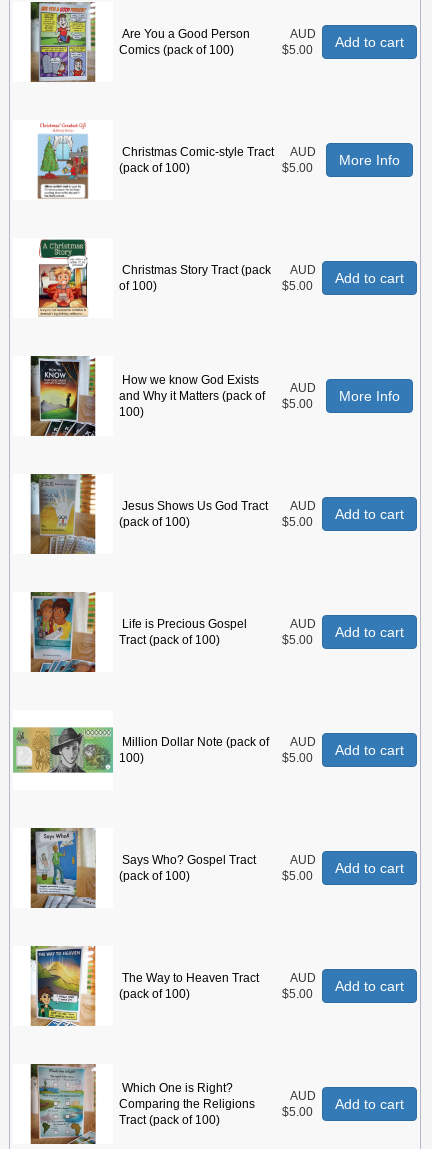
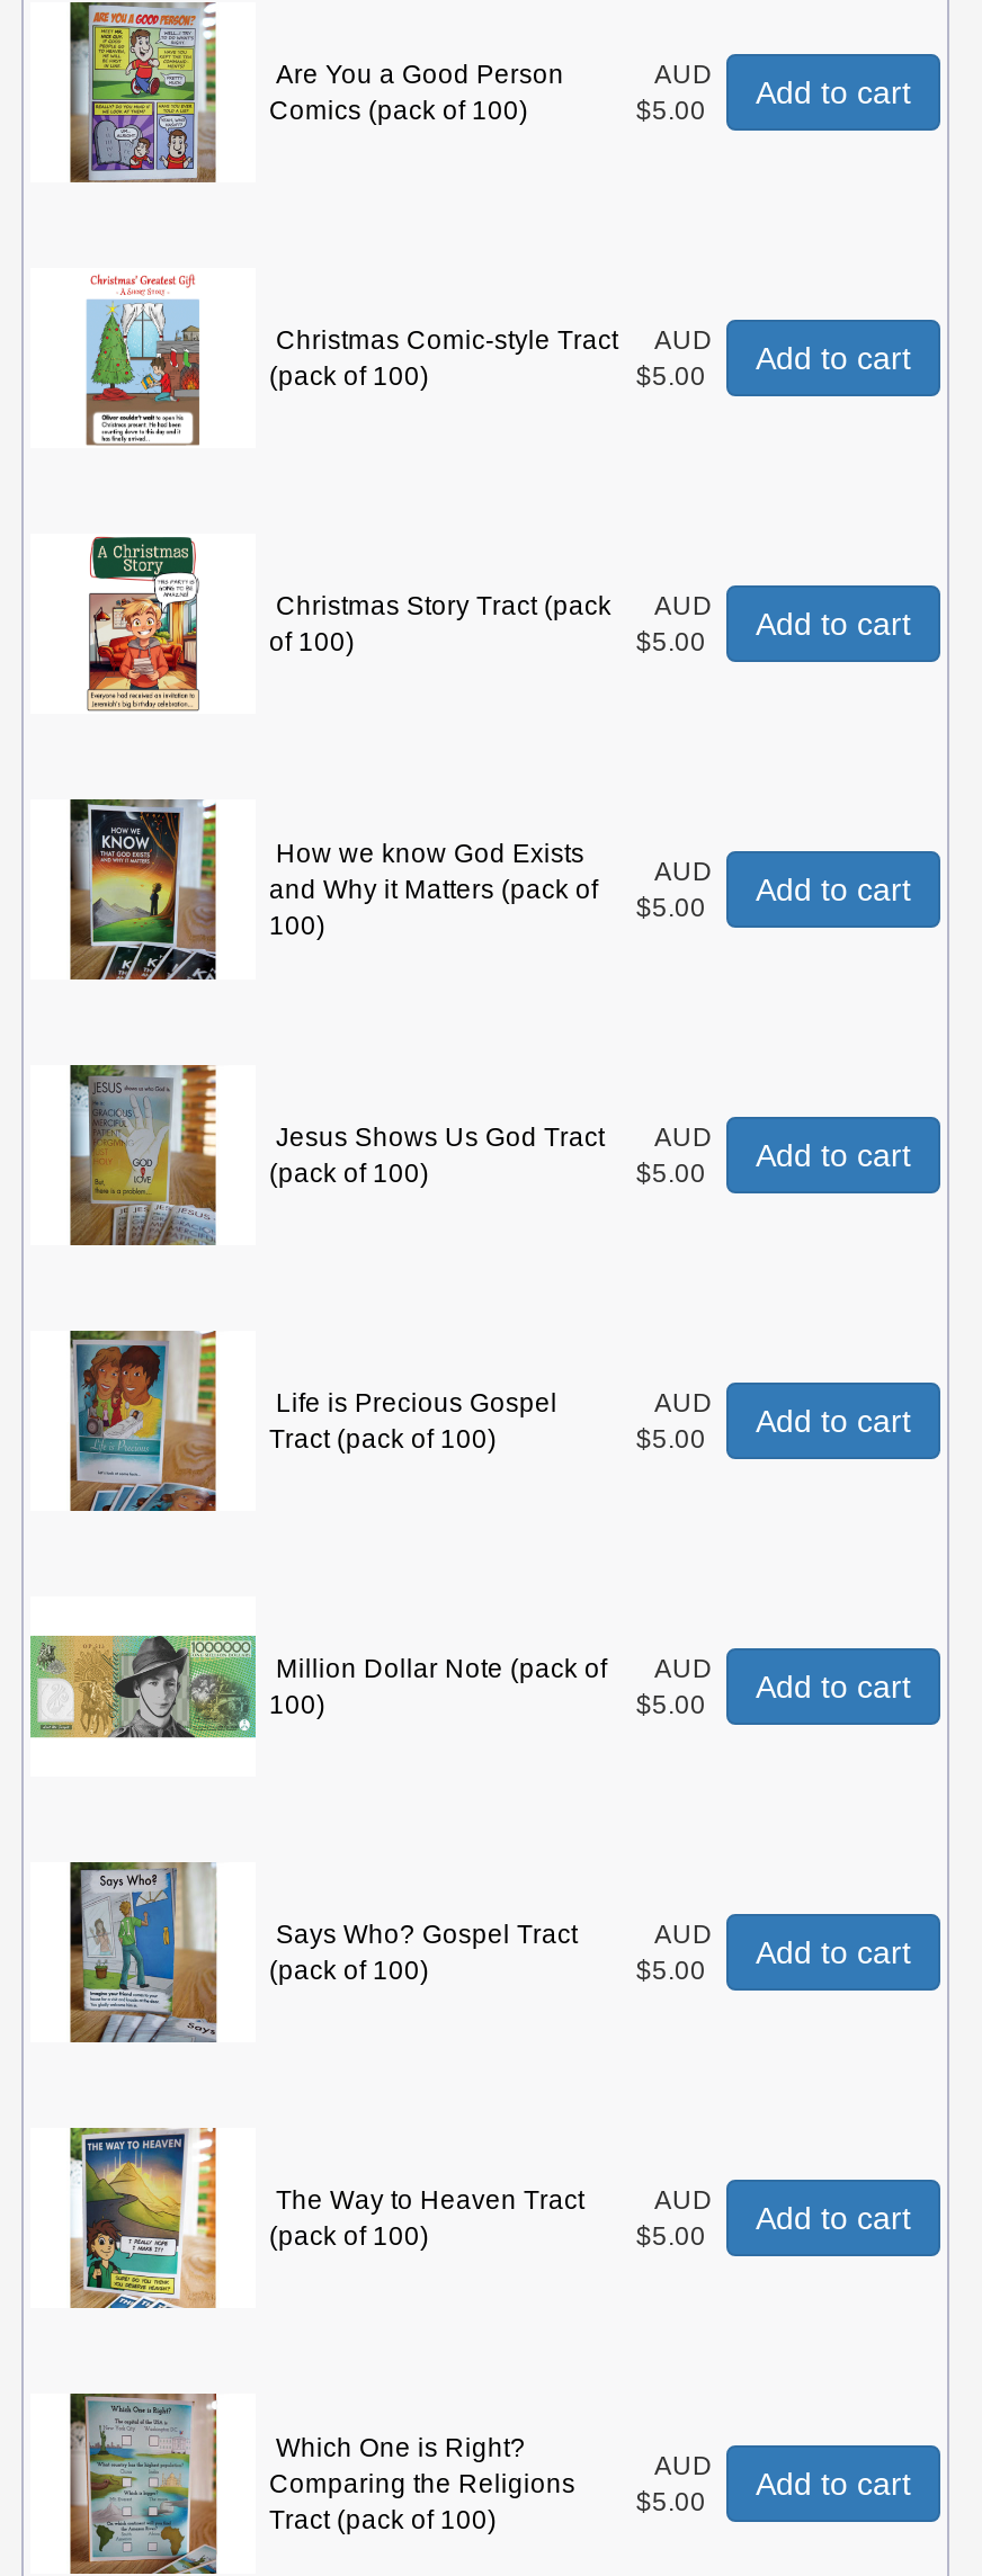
- More Info
+ Add to cart

- More Info
+ Add to cart
